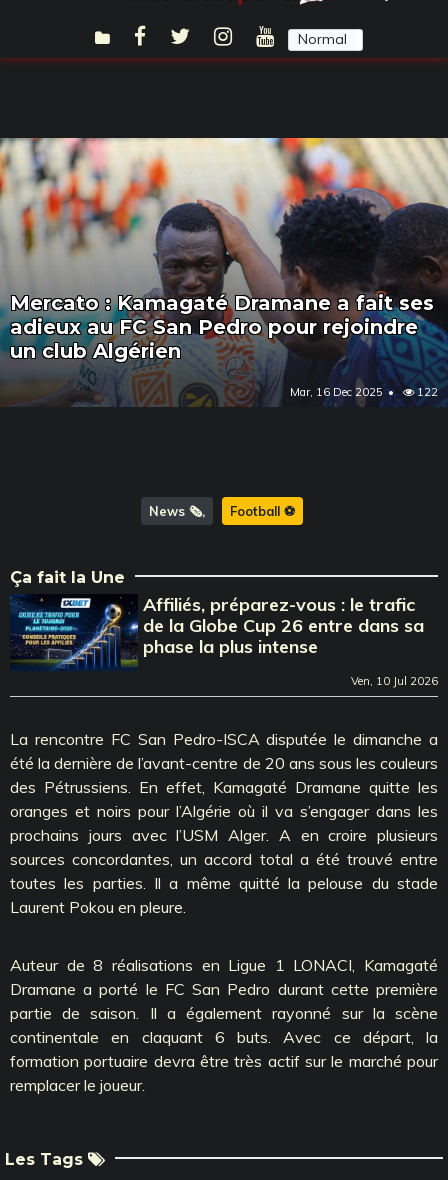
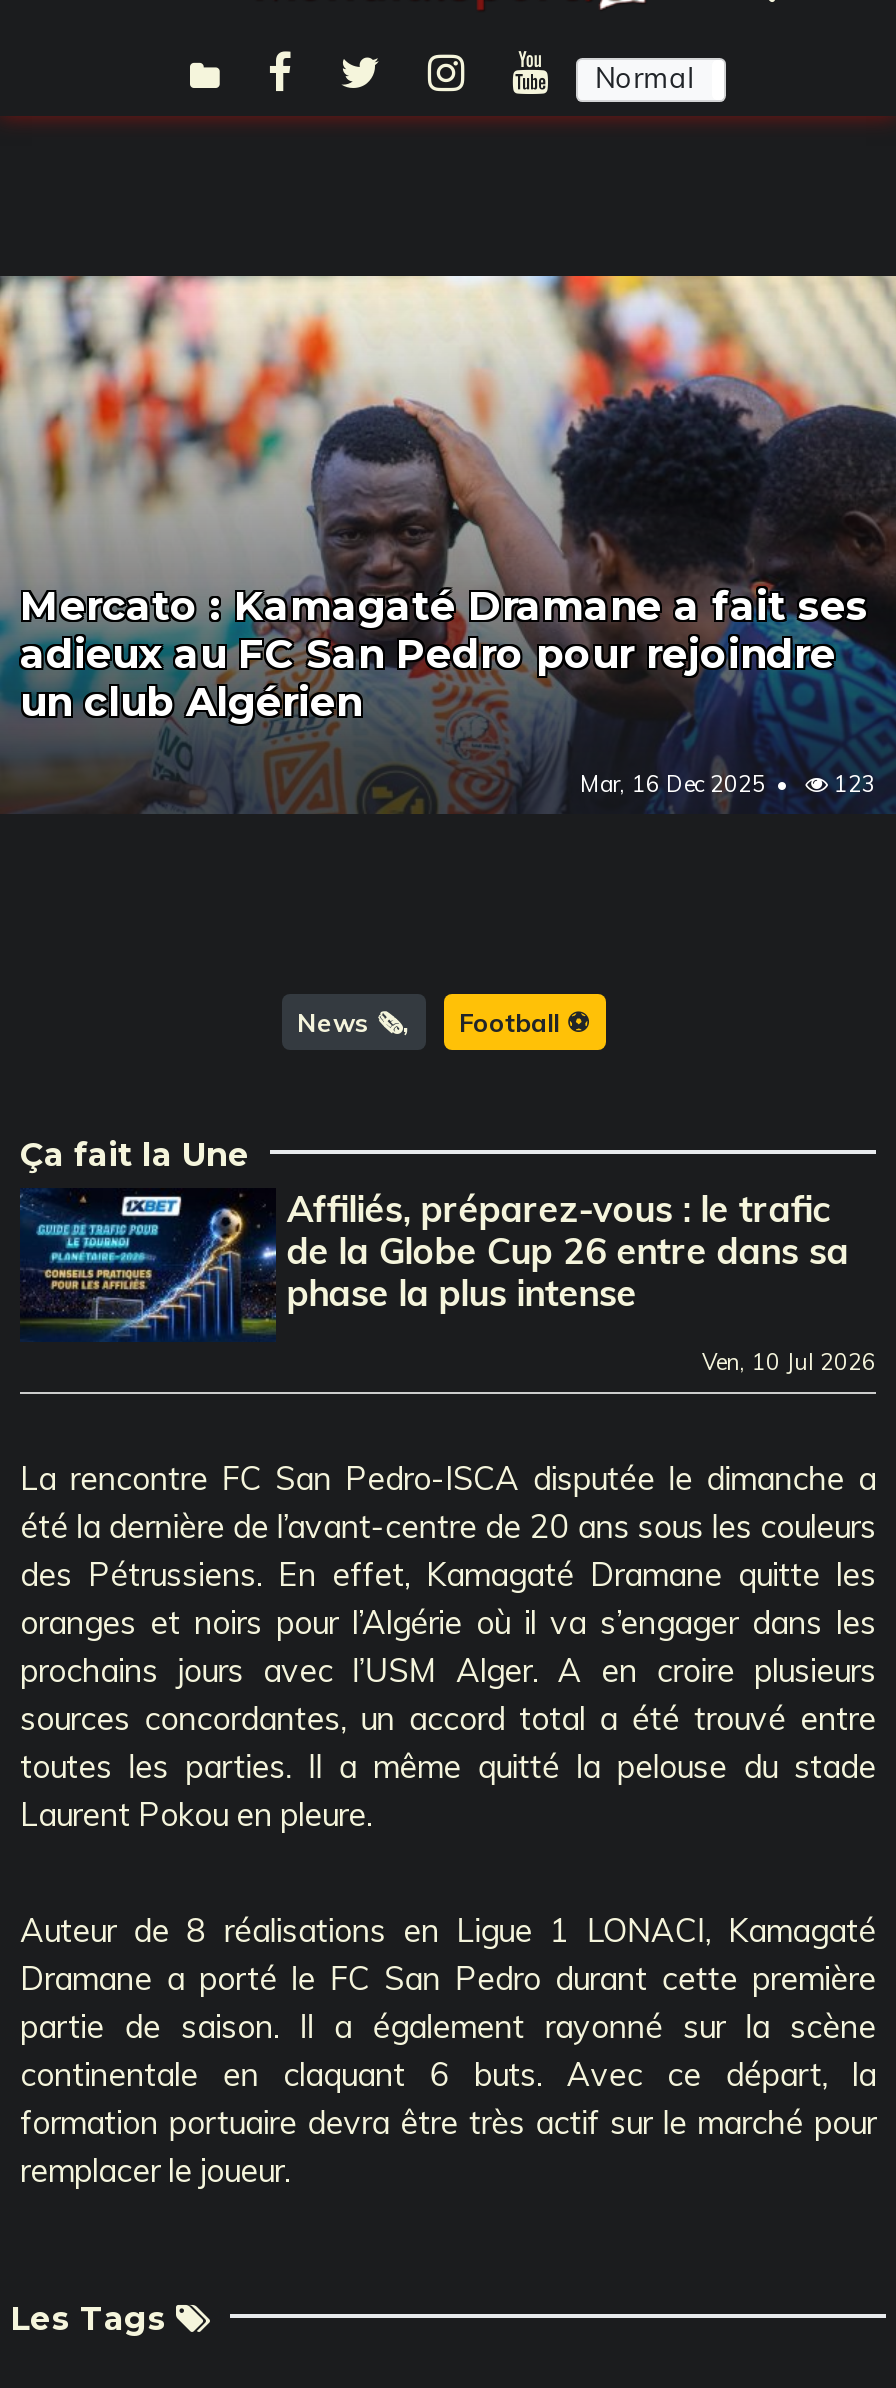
- 122
+ 123
